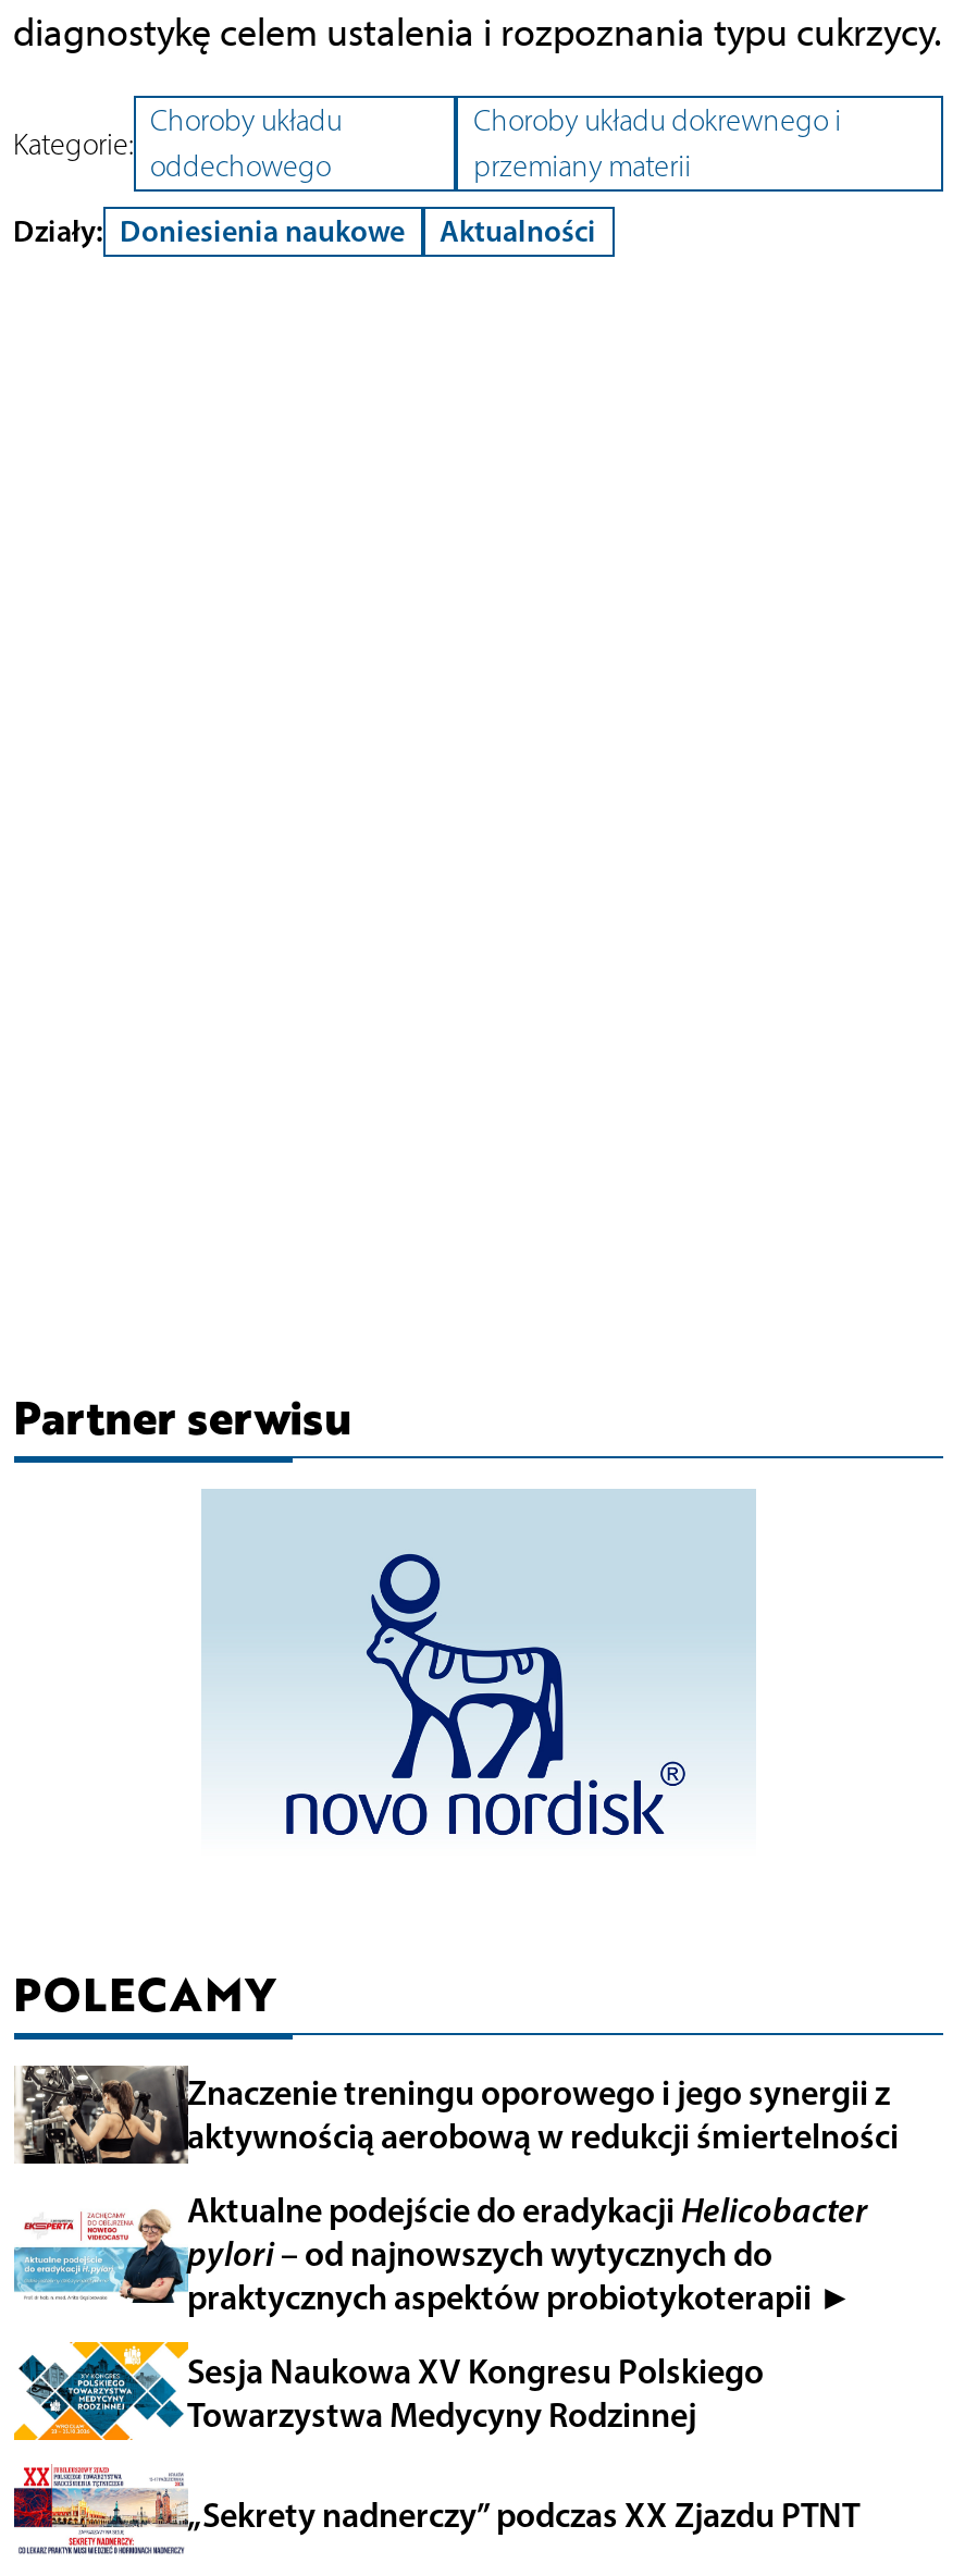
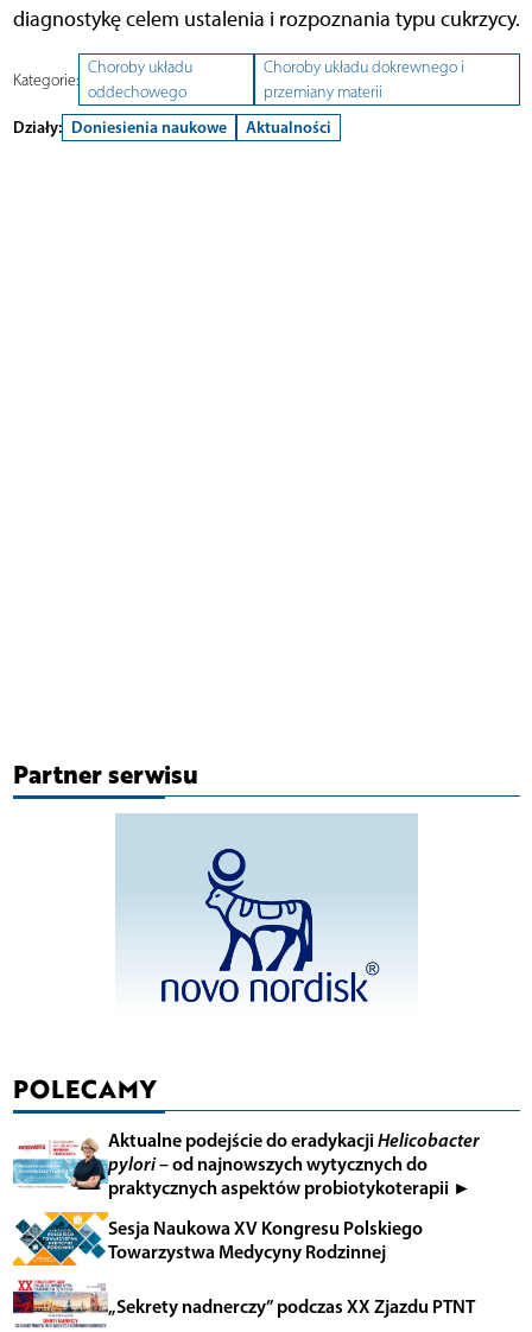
- [image]
- Znaczenie treningu oporowego i jego synergii z
- aktywnością aerobową w redukcji śmiertelności
